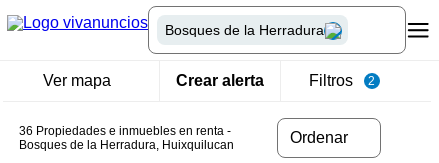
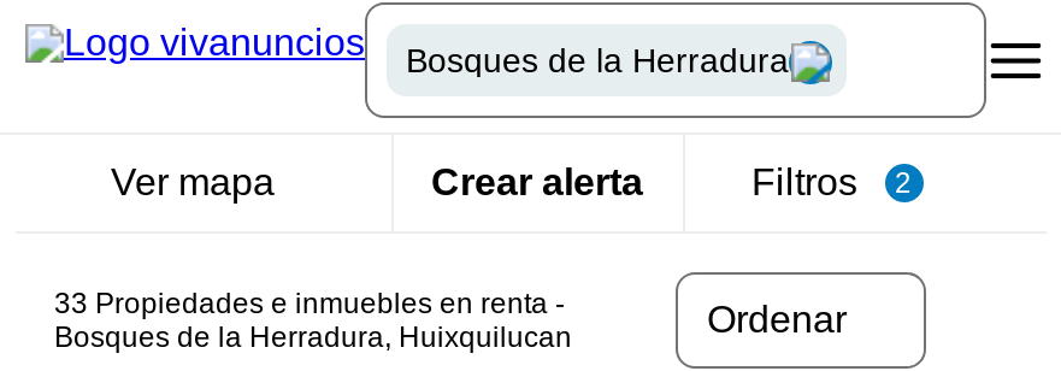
- 36 Propiedades e inmuebles en renta -
+ 33 Propiedades e inmuebles en renta -
